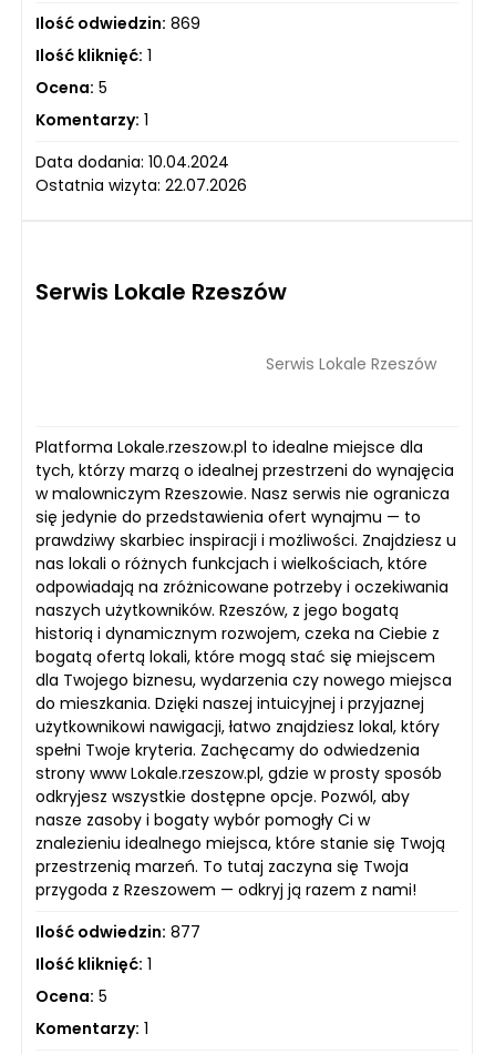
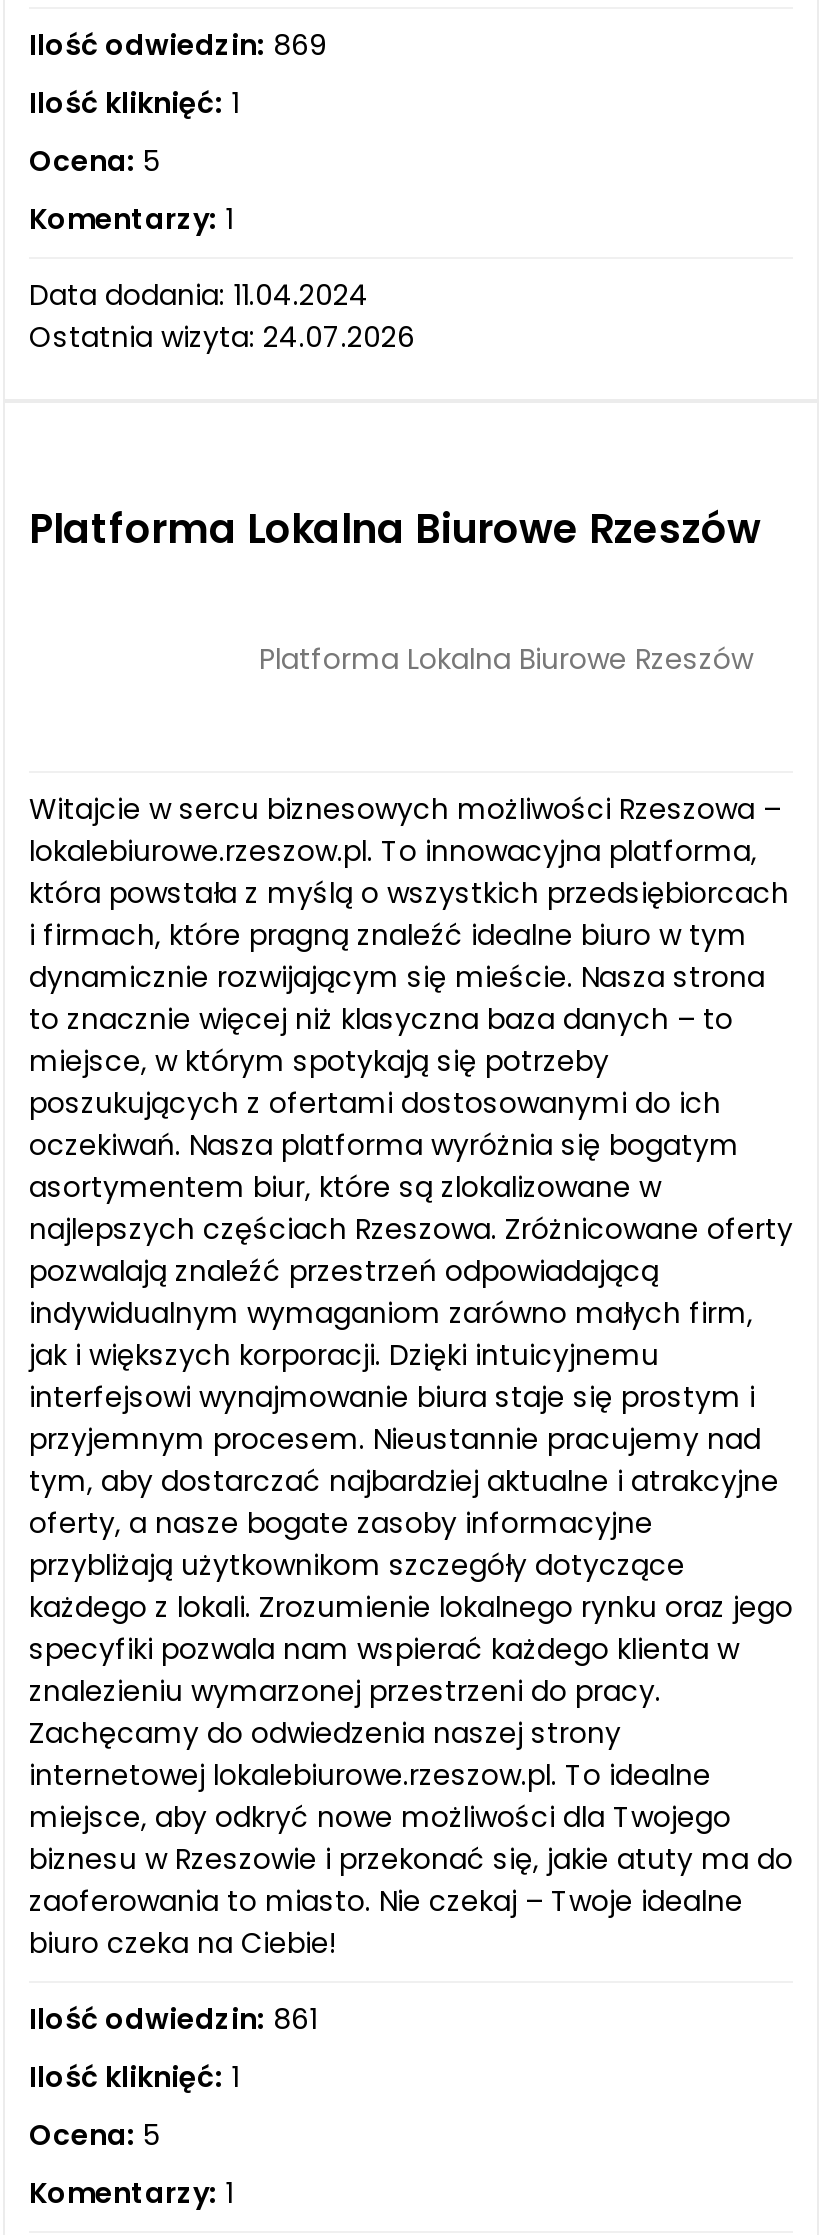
- Data dodania: 10.04.2024
- Ostatnia wizyta: 22.07.2026
+ Data dodania: 11.04.2024
+ Ostatnia wizyta: 24.07.2026

- Serwis Lokale Rzeszów
+ Platforma Lokalna Biurowe Rzeszów

- Serwis Lokale Rzeszów
+ Platforma Lokalna Biurowe Rzeszów

- Platforma Lokale.rzeszow.pl to idealne miejsce dla
- tych, którzy marzą o idealnej przestrzeni do wynajęcia
- w malowniczym Rzeszowie. Nasz serwis nie ogranicza
- się jedynie do przedstawienia ofert wynajmu — to
- prawdziwy skarbiec inspiracji i możliwości. Znajdziesz u
- nas lokali o różnych funkcjach i wielkościach, które
- odpowiadają na zróżnicowane potrzeby i oczekiwania
- naszych użytkowników. Rzeszów, z jego bogatą
- historią i dynamicznym rozwojem, czeka na Ciebie z
- bogatą ofertą lokali, które mogą stać się miejscem
- dla Twojego biznesu, wydarzenia czy nowego miejsca
- do mieszkania. Dzięki naszej intuicyjnej i przyjaznej
- użytkownikowi nawigacji, łatwo znajdziesz lokal, który
- spełni Twoje kryteria. Zachęcamy do odwiedzenia
- strony www Lokale.rzeszow.pl, gdzie w prosty sposób
- odkryjesz wszystkie dostępne opcje. Pozwól, aby
- nasze zasoby i bogaty wybór pomogły Ci w
- znalezieniu idealnego miejsca, które stanie się Twoją
- przestrzenią marzeń. To tutaj zaczyna się Twoja
- przygoda z Rzeszowem — odkryj ją razem z nami!
+ Witajcie w sercu biznesowych możliwości Rzeszowa –
+ lokalebiurowe.rzeszow.pl. To innowacyjna platforma,
+ która powstała z myślą o wszystkich przedsiębiorcach
+ i firmach, które pragną znaleźć idealne biuro w tym
+ dynamicznie rozwijającym się mieście. Nasza strona
+ to znacznie więcej niż klasyczna baza danych – to
+ miejsce, w którym spotykają się potrzeby
+ poszukujących z ofertami dostosowanymi do ich
+ oczekiwań. Nasza platforma wyróżnia się bogatym
+ asortymentem biur, które są zlokalizowane w
+ najlepszych częściach Rzeszowa. Zróżnicowane oferty
+ pozwalają znaleźć przestrzeń odpowiadającą
+ indywidualnym wymaganiom zarówno małych firm,
+ jak i większych korporacji. Dzięki intuicyjnemu
+ interfejsowi wynajmowanie biura staje się prostym i
+ przyjemnym procesem. Nieustannie pracujemy nad
+ tym, aby dostarczać najbardziej aktualne i atrakcyjne
+ oferty, a nasze bogate zasoby informacyjne
+ przybliżają użytkownikom szczegóły dotyczące
+ każdego z lokali. Zrozumienie lokalnego rynku oraz jego
+ specyfiki pozwala nam wspierać każdego klienta w
+ znalezieniu wymarzonej przestrzeni do pracy.
+ Zachęcamy do odwiedzenia naszej strony
+ internetowej lokalebiurowe.rzeszow.pl. To idealne
+ miejsce, aby odkryć nowe możliwości dla Twojego
+ biznesu w Rzeszowie i przekonać się, jakie atuty ma do
+ zaoferowania to miasto. Nie czekaj – Twoje idealne
+ biuro czeka na Ciebie!

- Ilość odwiedzin: 877
+ Ilość odwiedzin: 861
